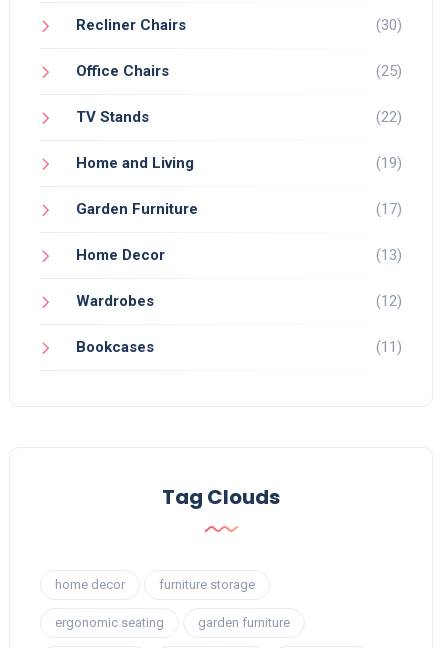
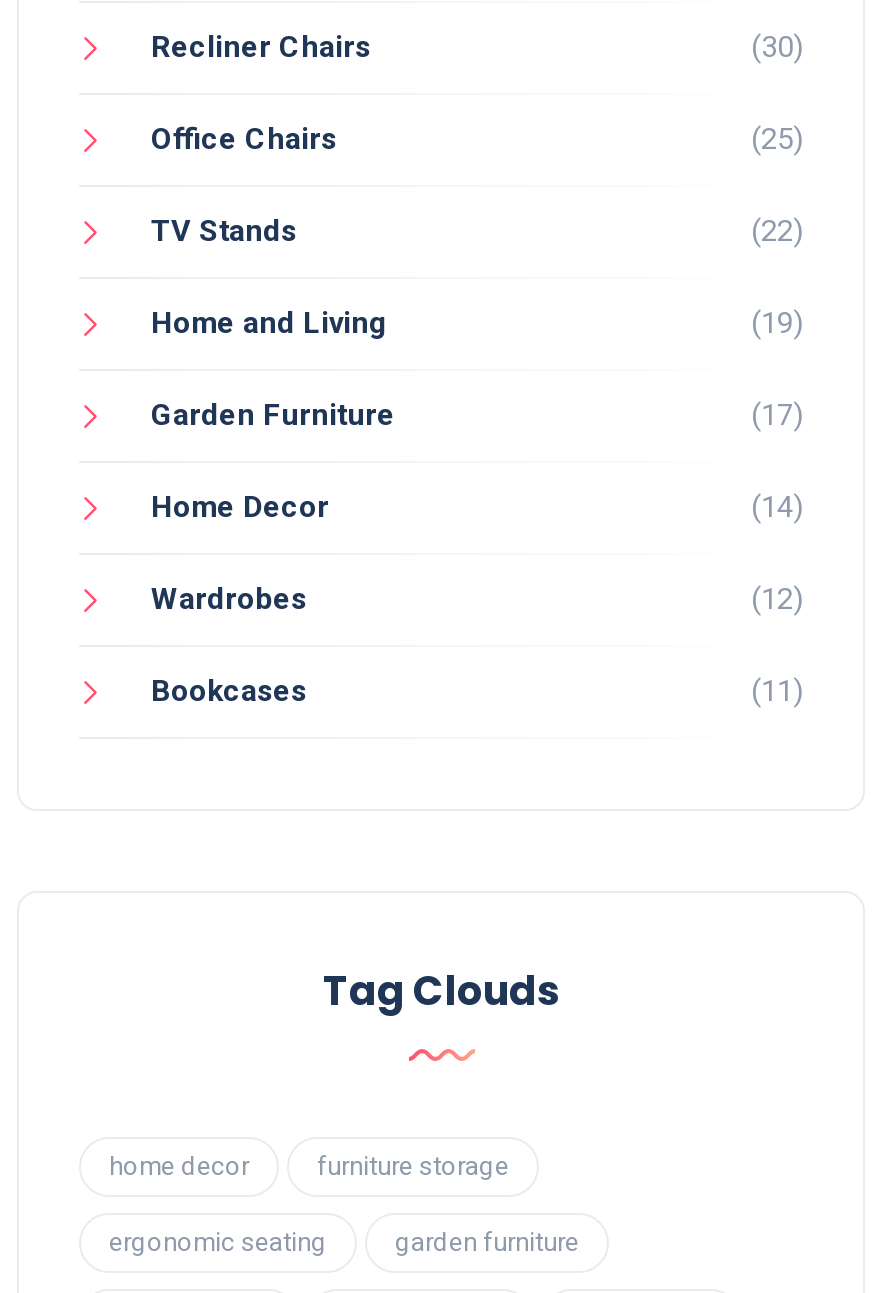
- (13)
+ (14)
